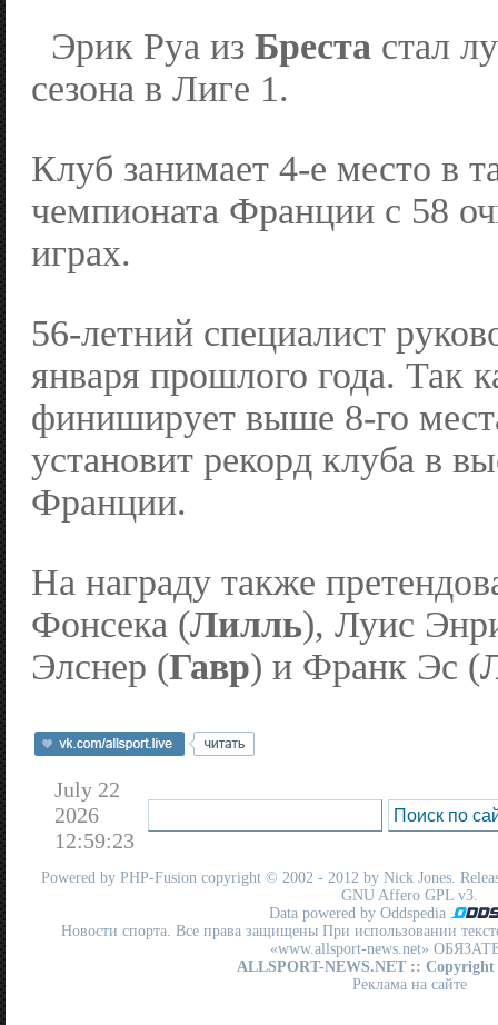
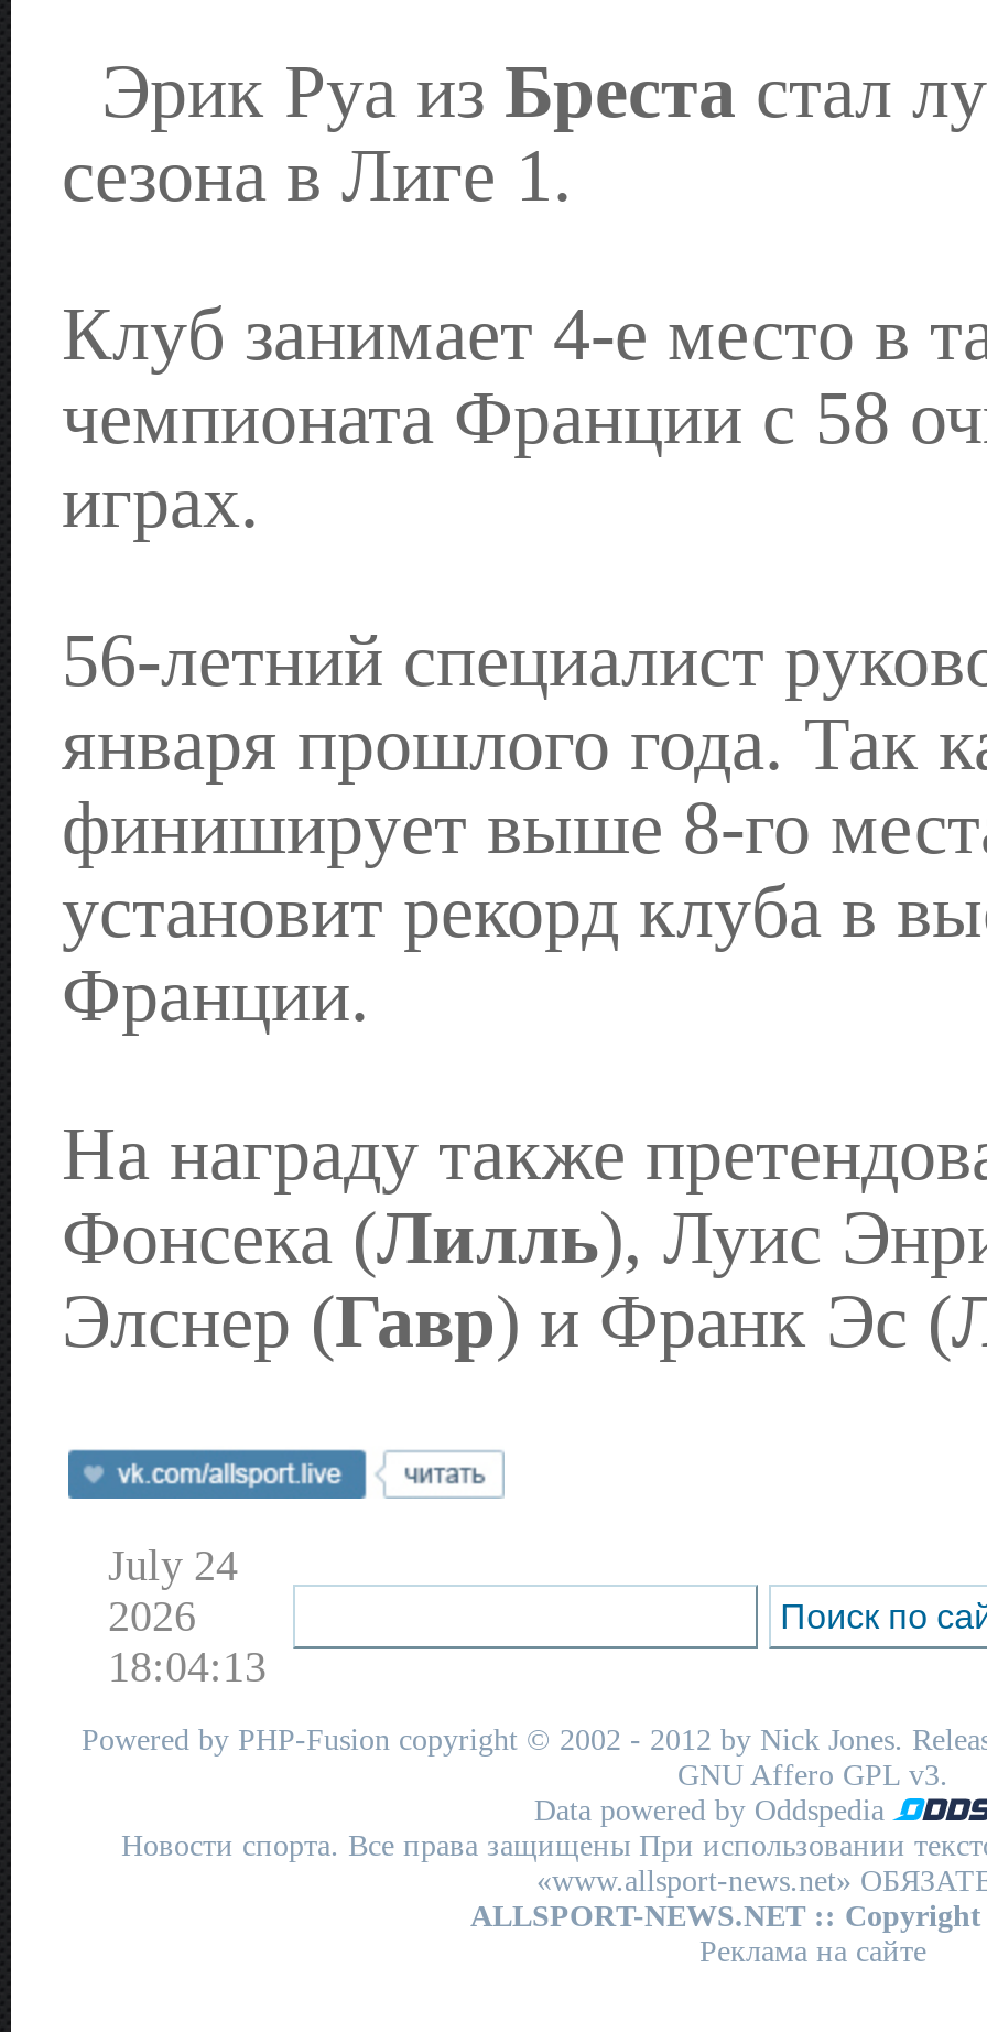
- July 22
+ July 24

- 12:59:23
+ 18:04:13
